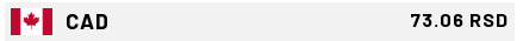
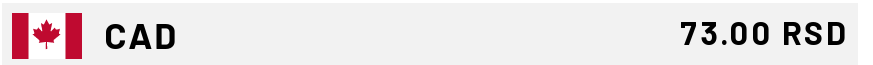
- 73.06 RSD
+ 73.00 RSD
